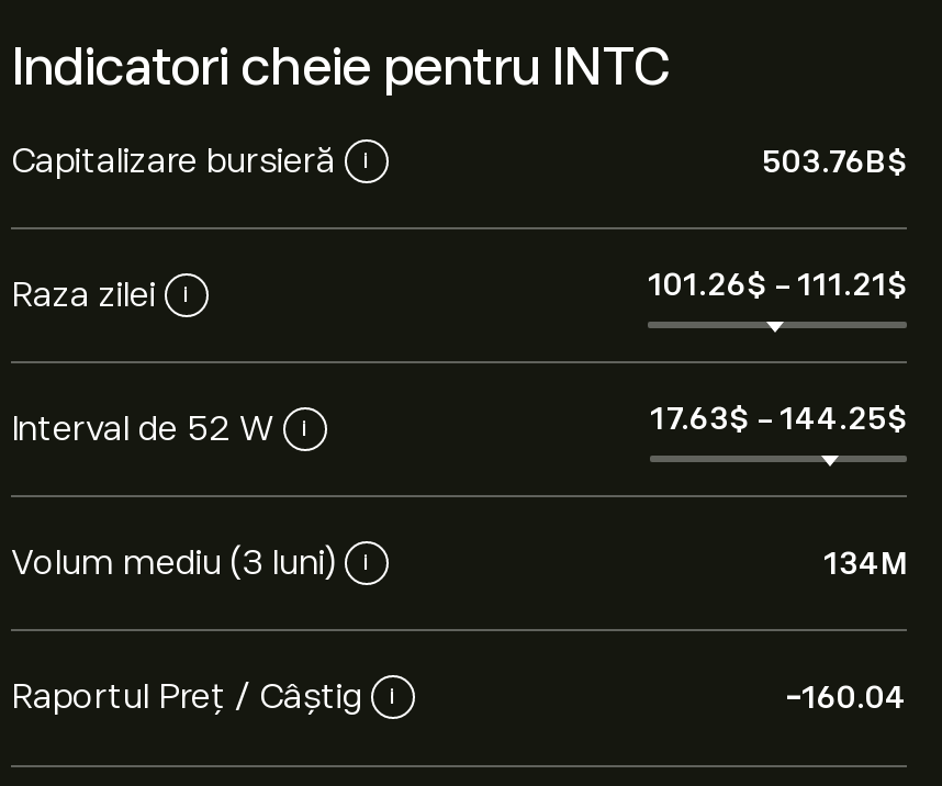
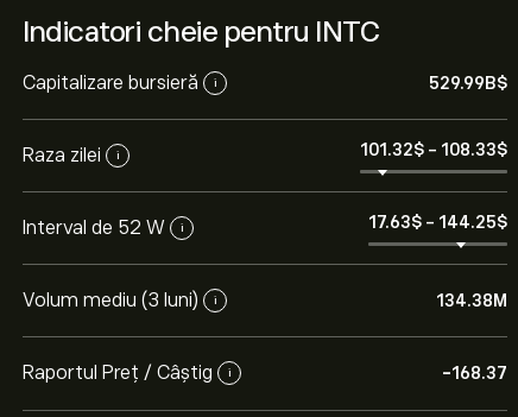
- 503.76B$
+ 529.99B$

- 101.26$- 111.21$
+ 101.32$- 108.33$

- 134M
+ 134.38M

- -160.04
+ -168.37
